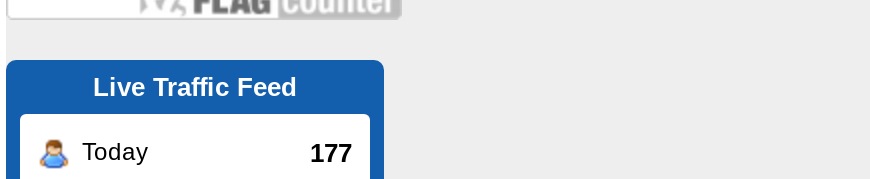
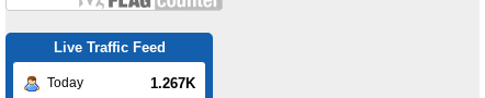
- 177
+ 1.267K
